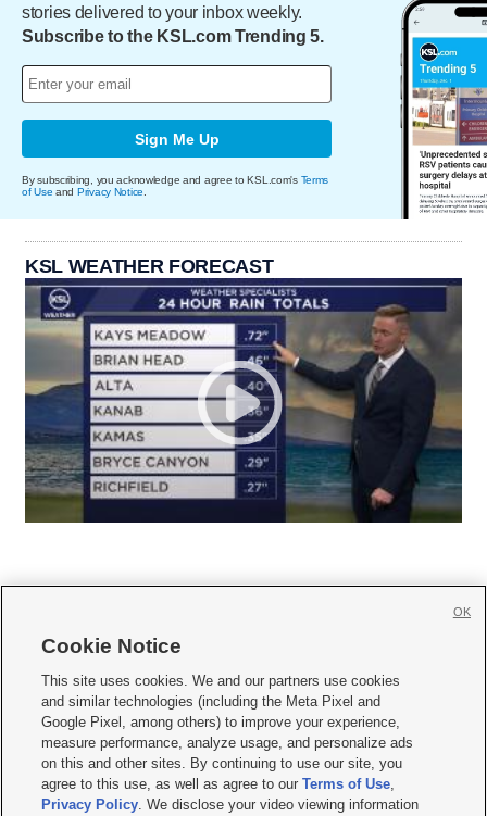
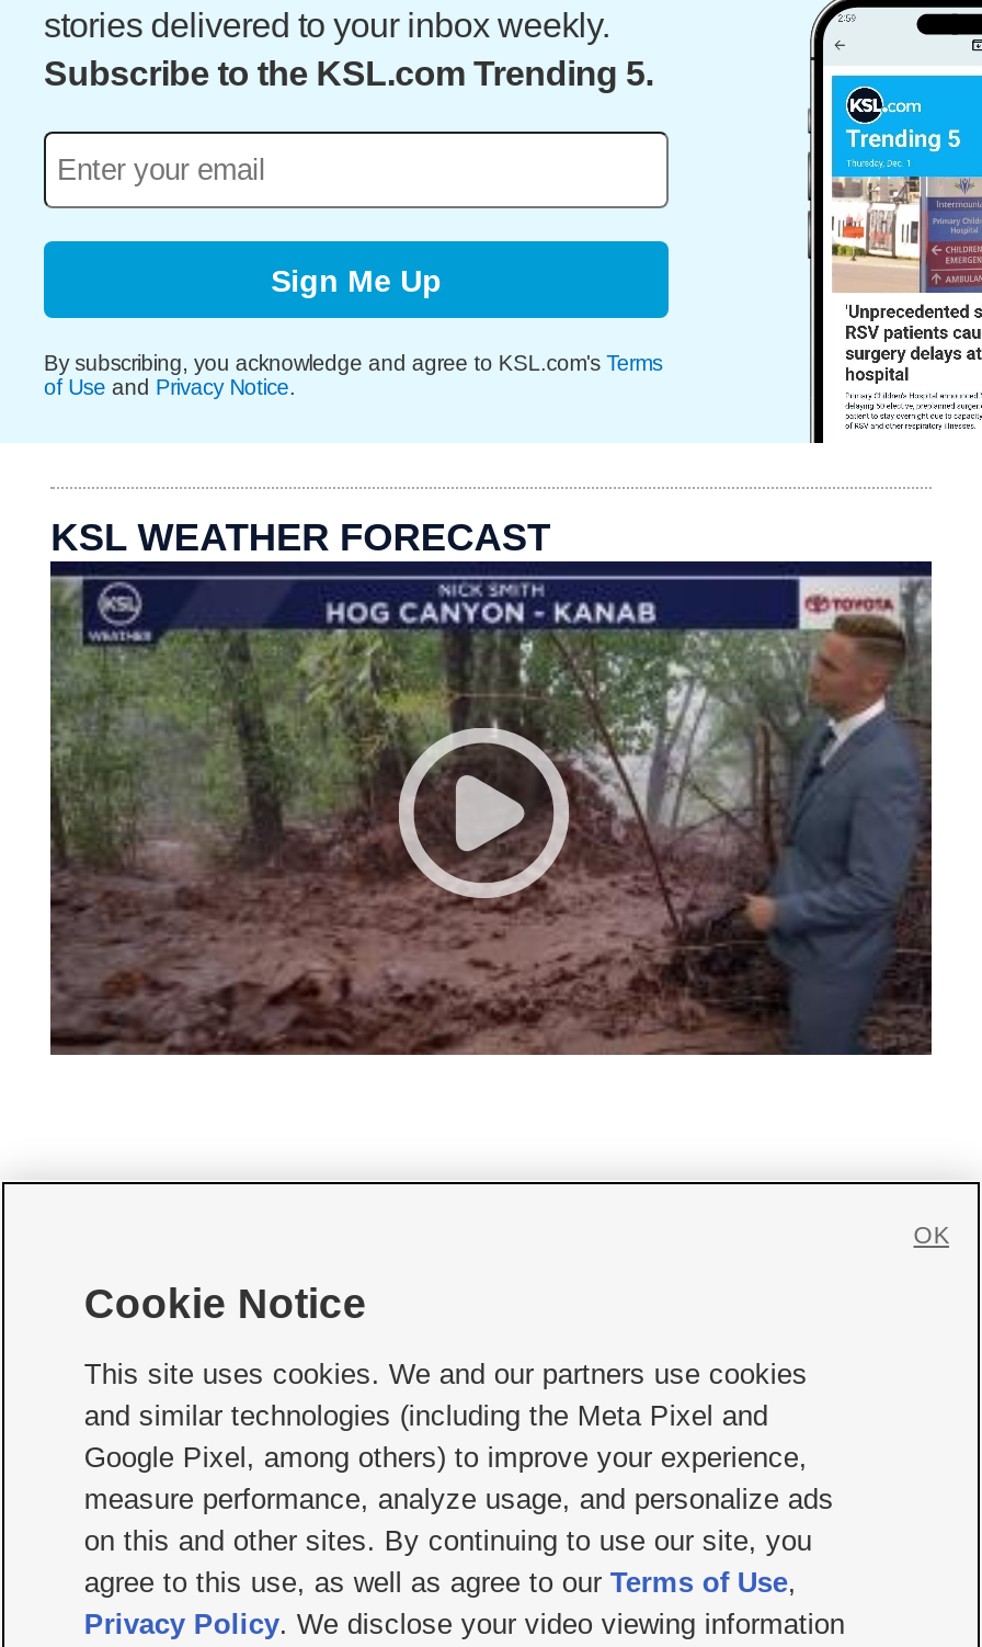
- [image]
+ [image]
